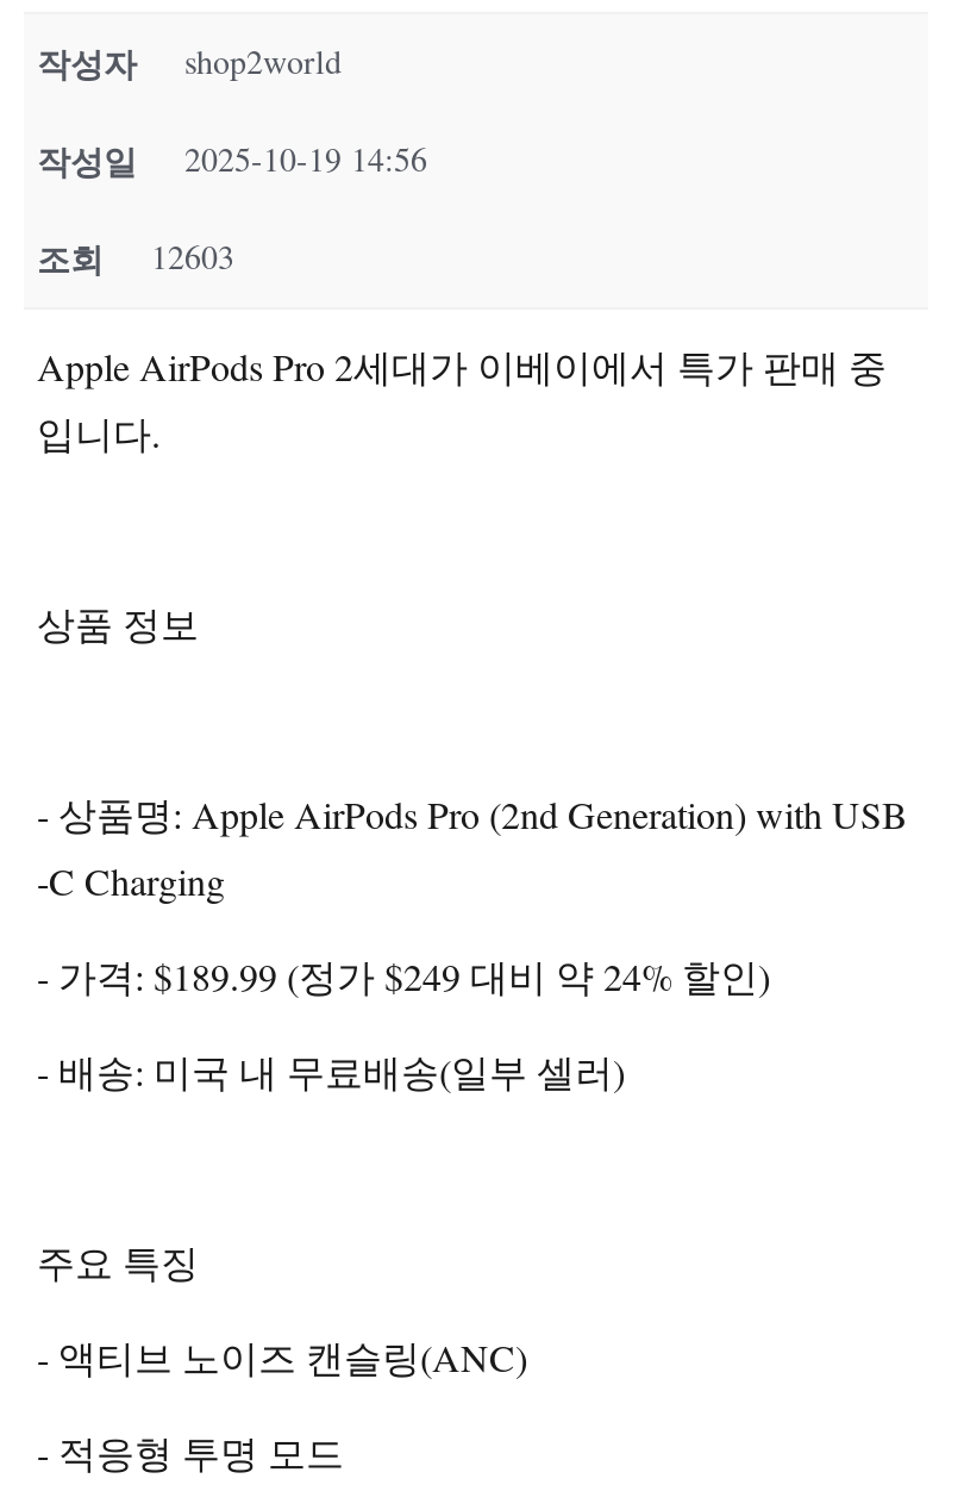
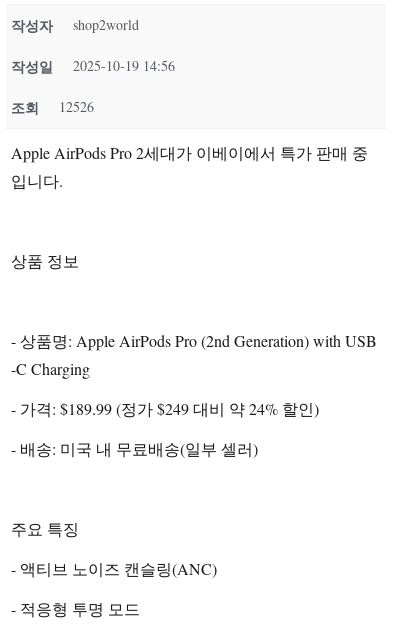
- 조회 12603
+ 조회 12526
